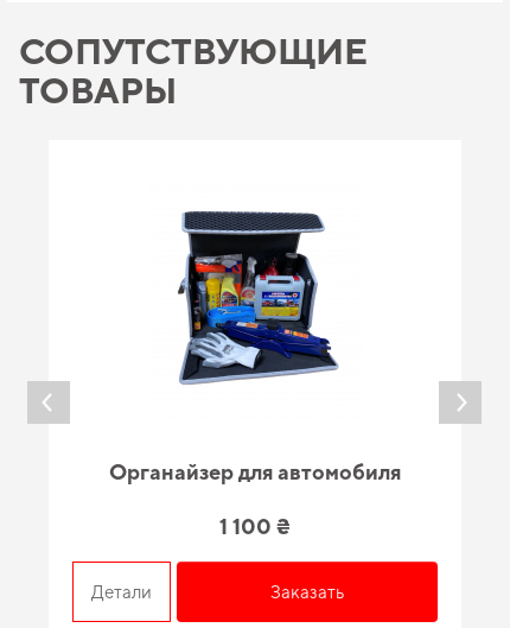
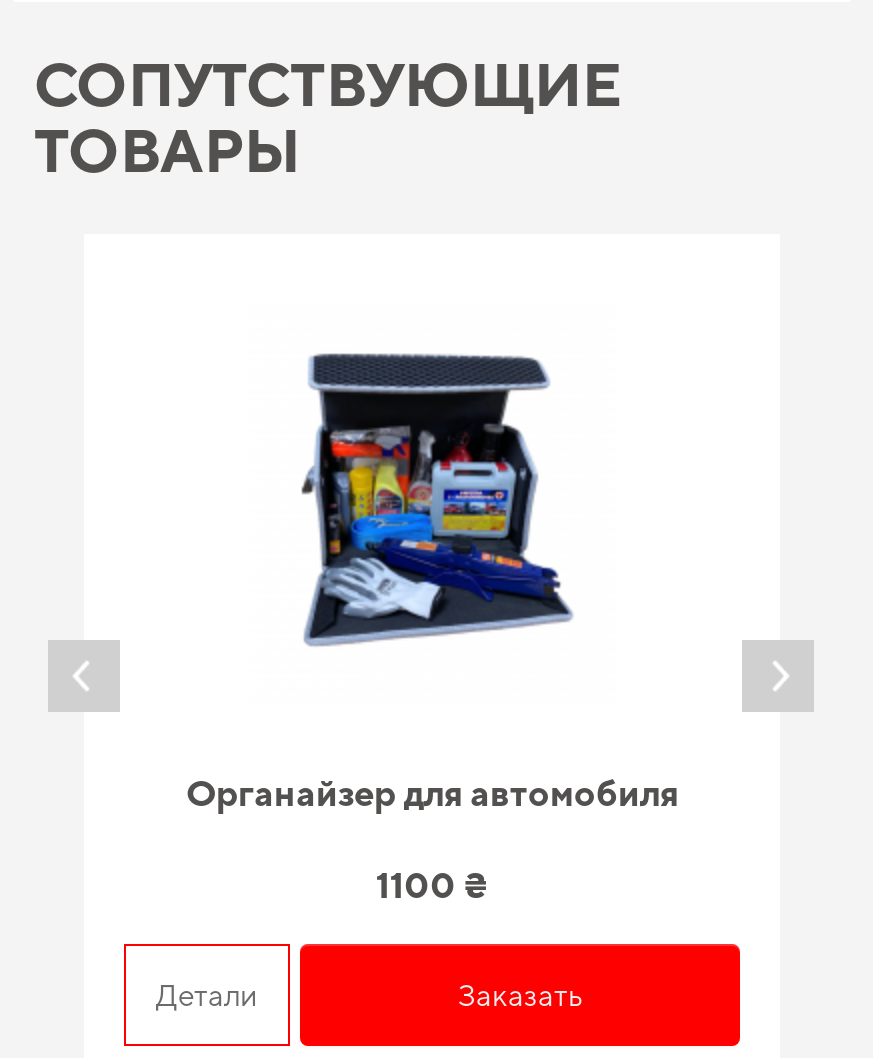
- 1 100 ₴
+ 1100 ₴
